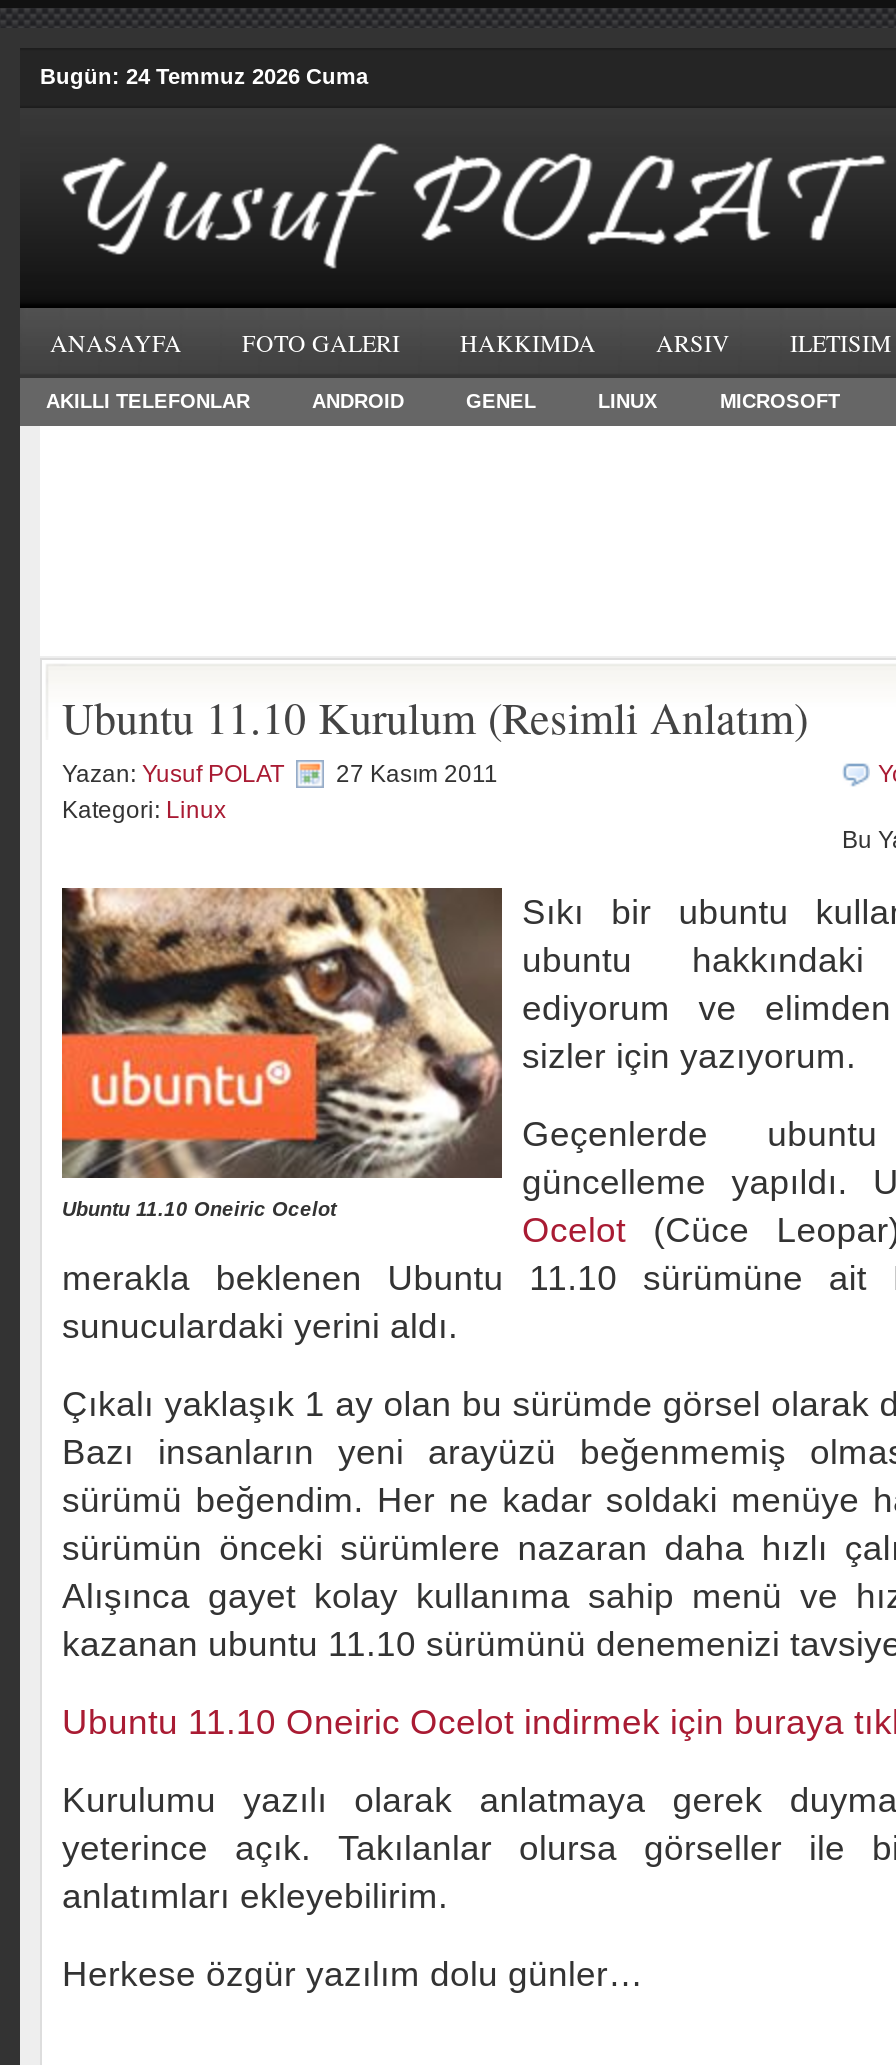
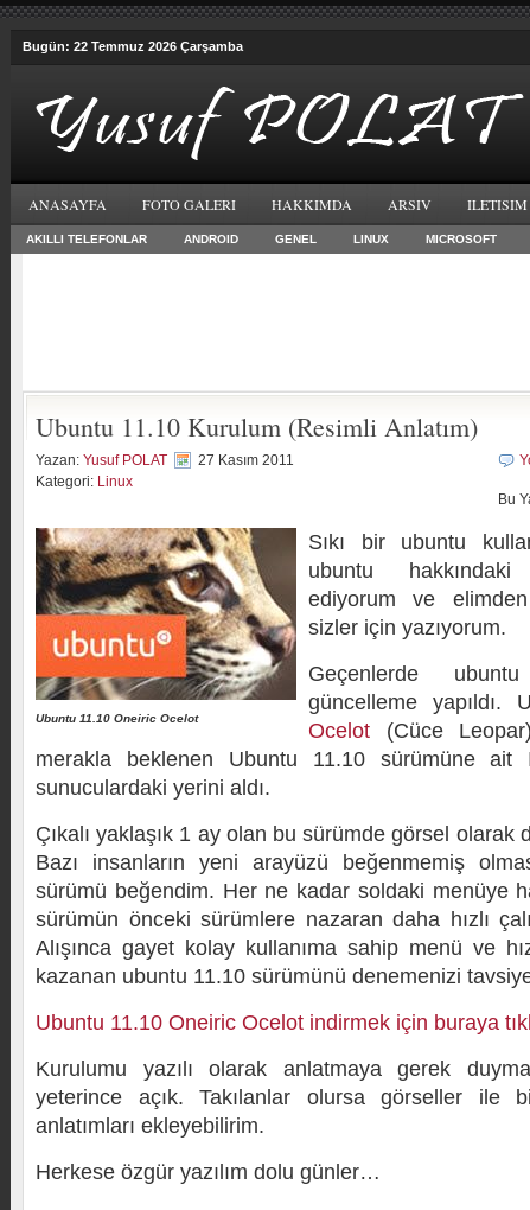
- Bugün: 24 Temmuz 2026 Cuma
+ Bugün: 22 Temmuz 2026 Çarşamba
